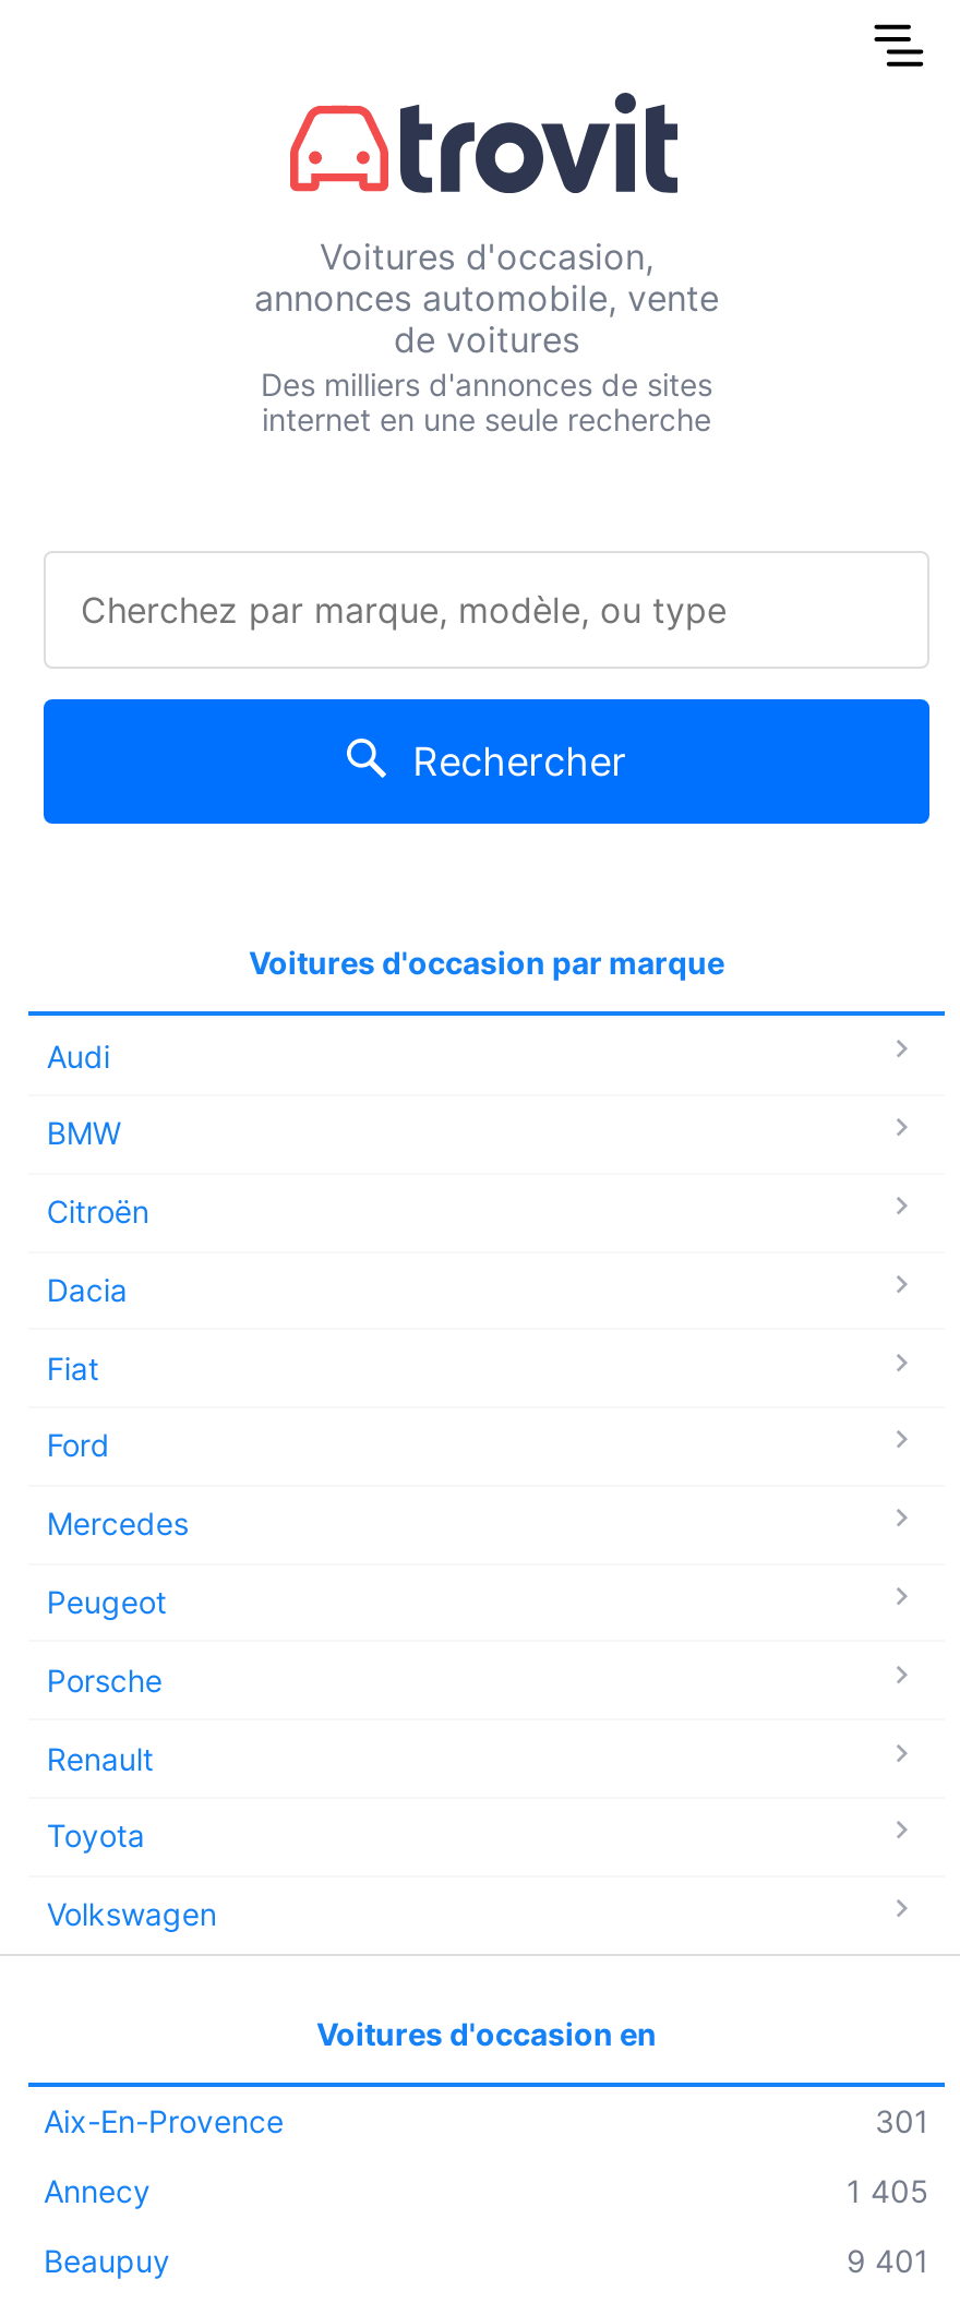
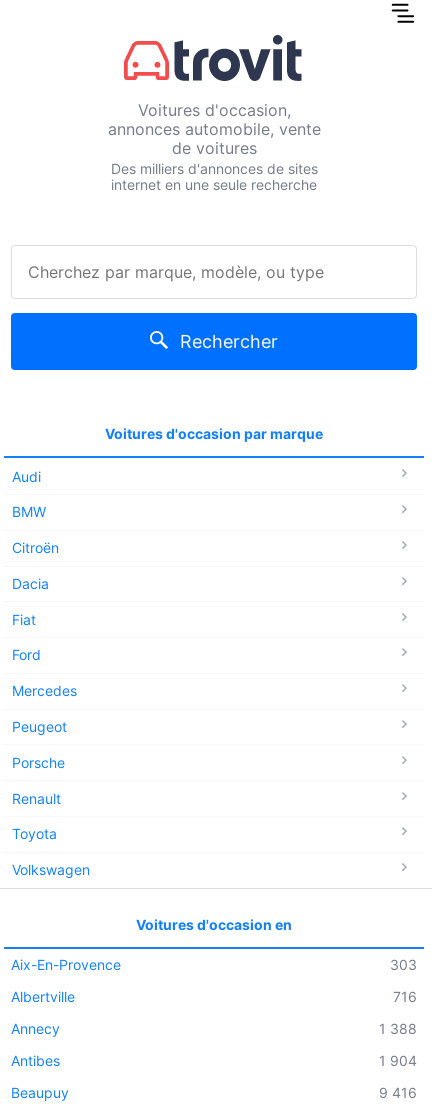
- 301
+ 303
+ Albertville
+ 716

- 1 405
+ 1 388
+ Antibes
+ 1 904

- 9 401
+ 9 416
